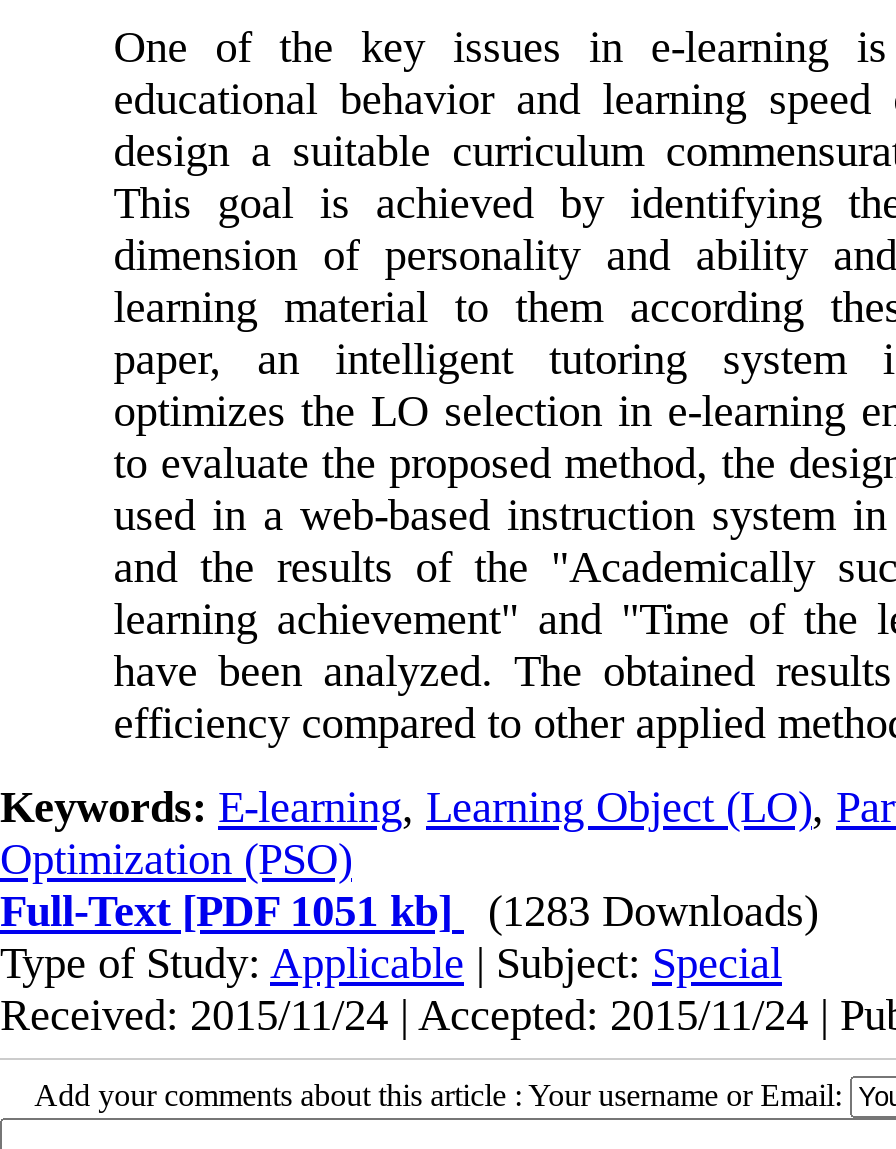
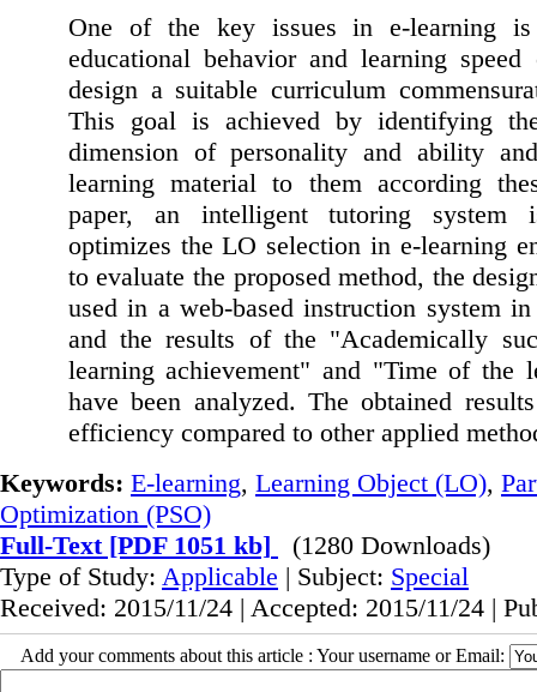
- Full-Text [PDF 1051 kb] (1283 Downloads)
+ Full-Text [PDF 1051 kb] (1280 Downloads)
